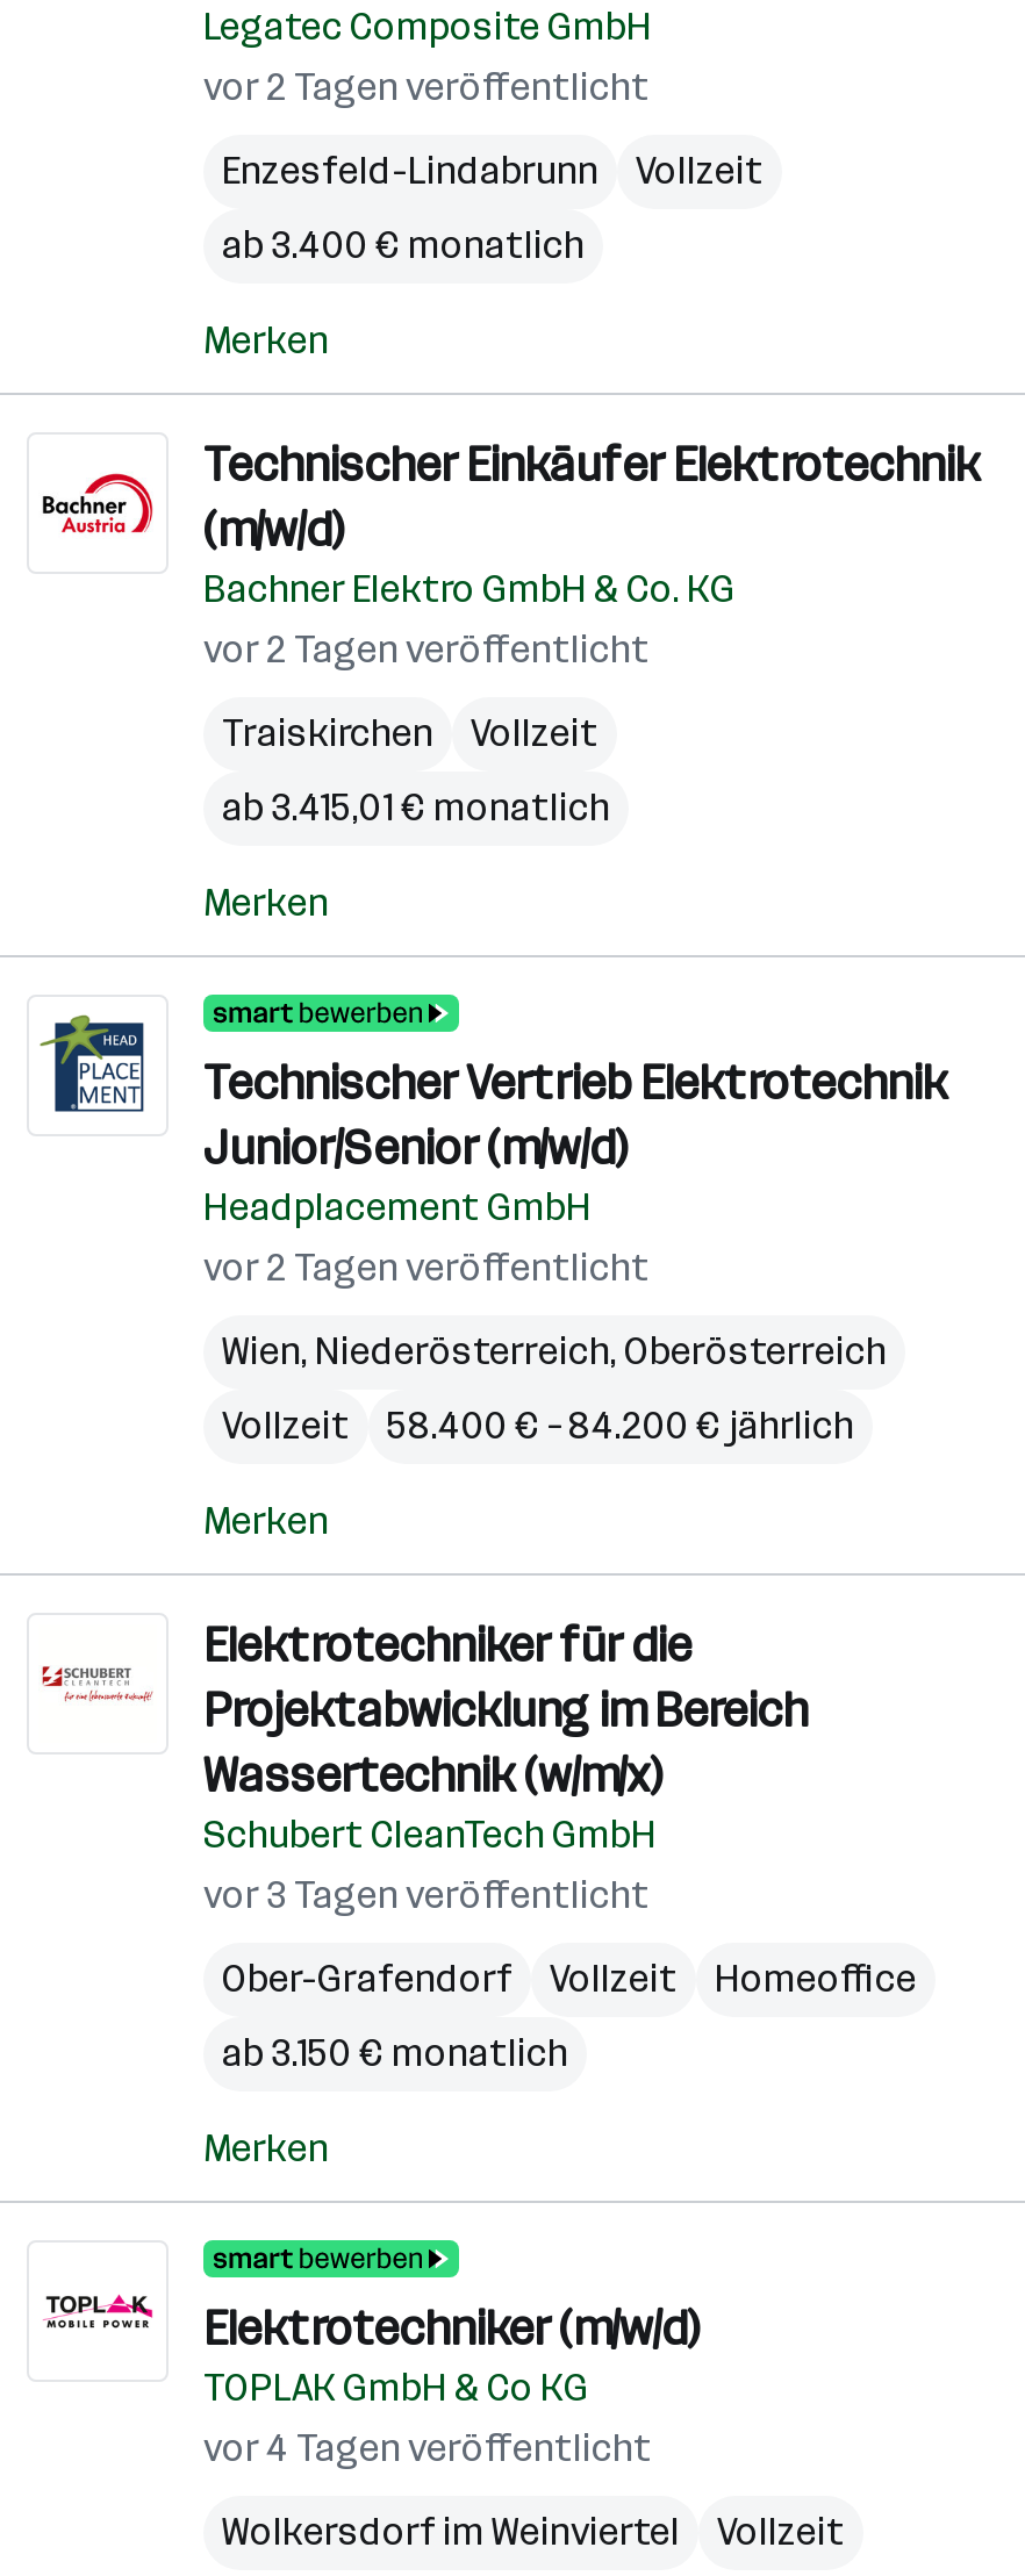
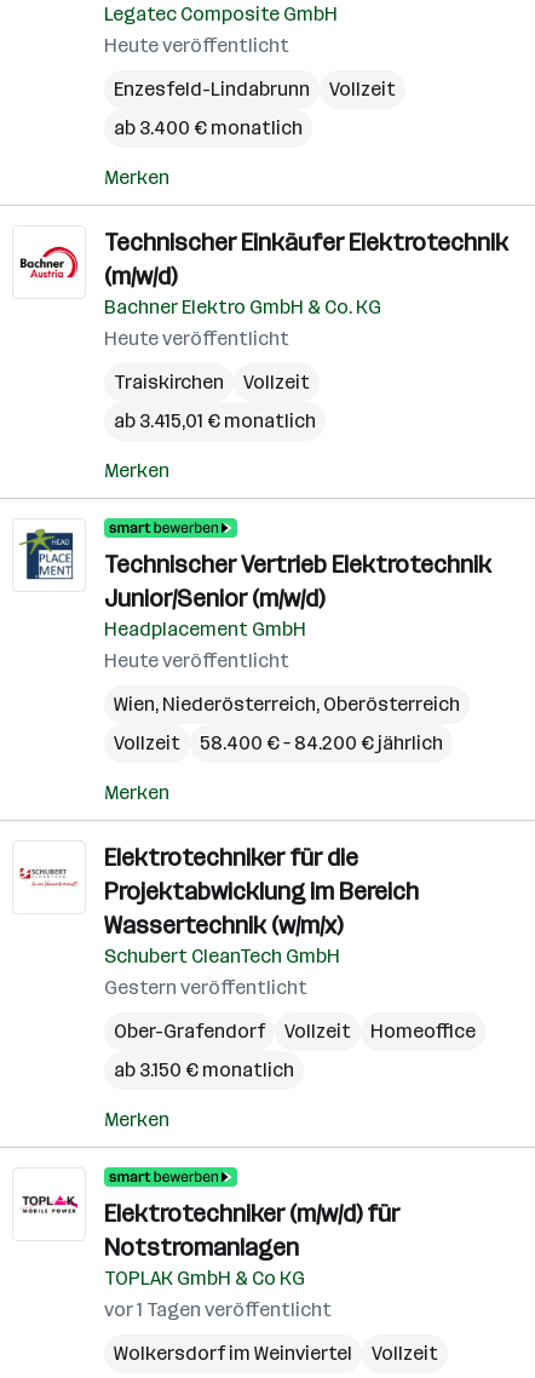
- vor 2 Tagen veröffentlicht
+ Heute veröffentlicht

- vor 2 Tagen veröffentlicht
+ Heute veröffentlicht

- vor 2 Tagen veröffentlicht
+ Heute veröffentlicht

- vor 3 Tagen veröffentlicht
+ Gestern veröffentlicht

- Elektrotechniker (m/w/d)
+ Elektrotechniker (m/w/d) für
+ Notstromanlagen

- vor 4 Tagen veröffentlicht
+ vor 1 Tagen veröffentlicht
